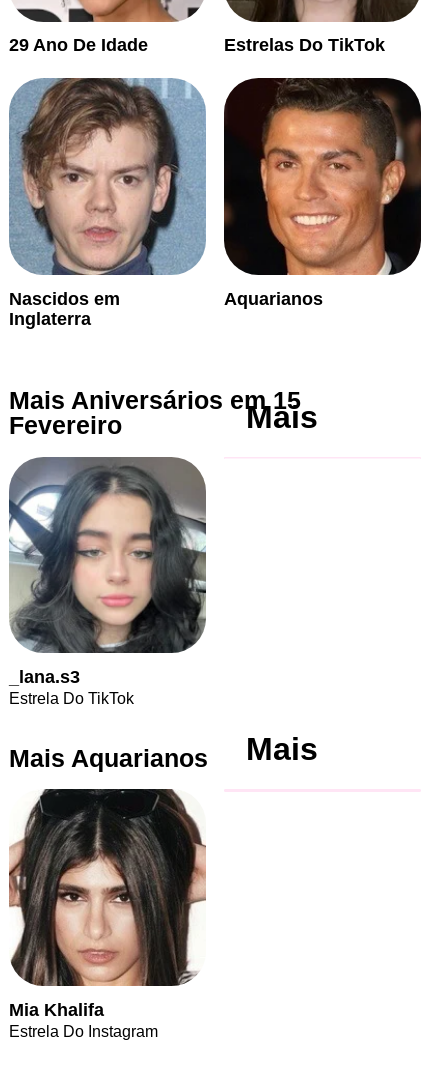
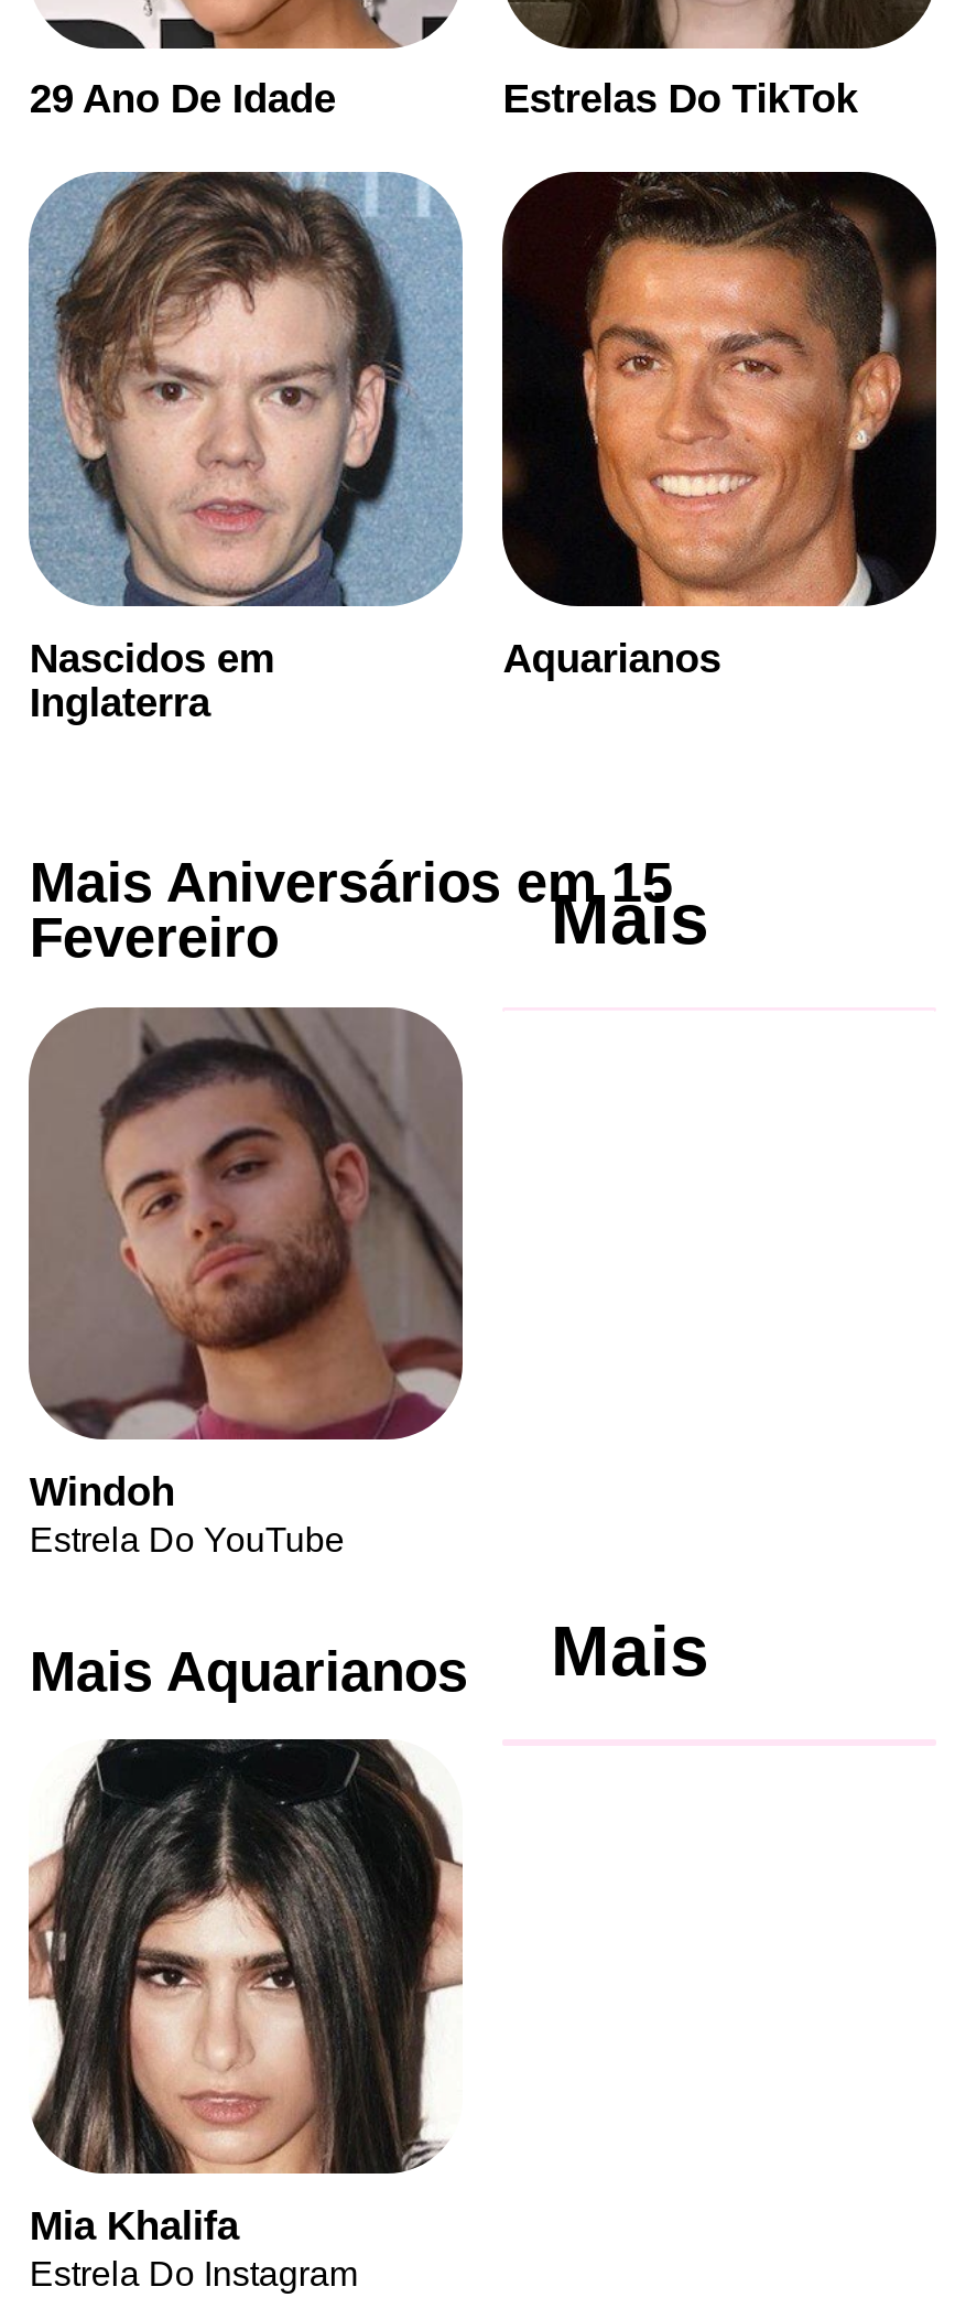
- [image]
- _lana.s3
- Estrela Do TikTok
+ [image]
+ Windoh
+ Estrela Do YouTube
